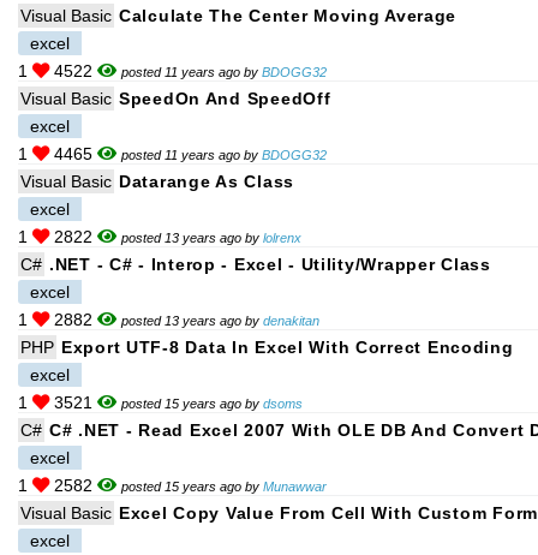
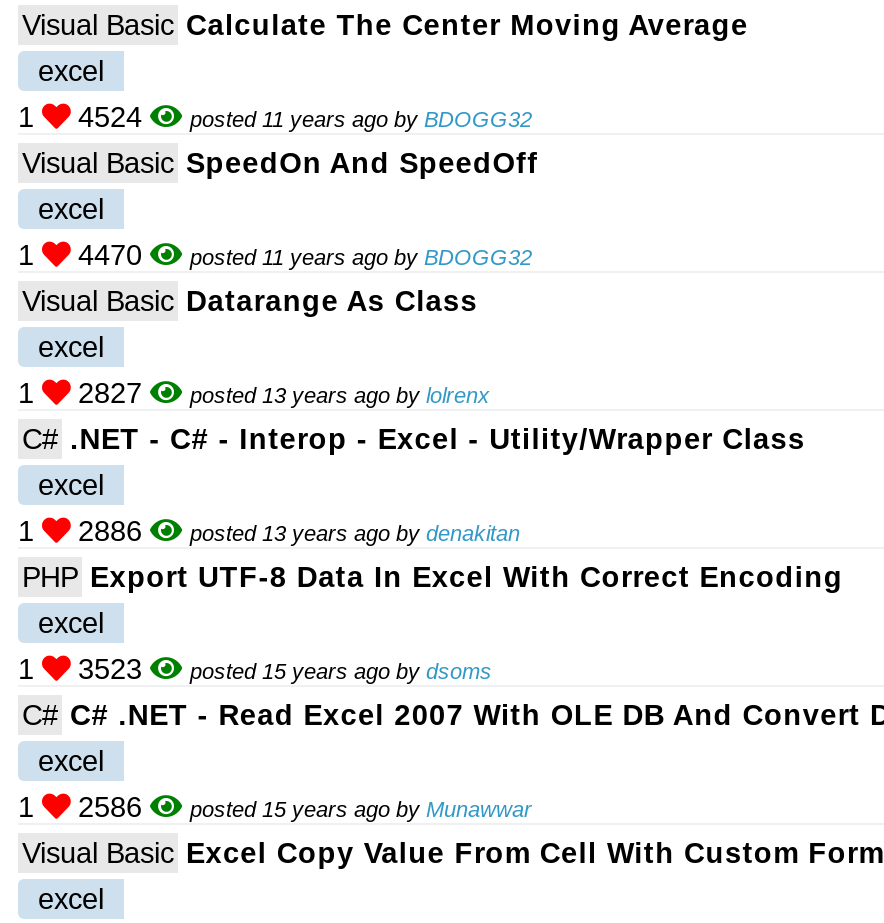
- 1 4522 posted 11 years ago by BDOGG32
+ 1 4524 posted 11 years ago by BDOGG32

- 1 4465 posted 11 years ago by BDOGG32
+ 1 4470 posted 11 years ago by BDOGG32

- 1 2822 posted 13 years ago by lolrenx
+ 1 2827 posted 13 years ago by lolrenx

- 1 2882 posted 13 years ago by denakitan
+ 1 2886 posted 13 years ago by denakitan

- 1 3521 posted 15 years ago by dsoms
+ 1 3523 posted 15 years ago by dsoms

- 1 2582 posted 15 years ago by Munawwar
+ 1 2586 posted 15 years ago by Munawwar
